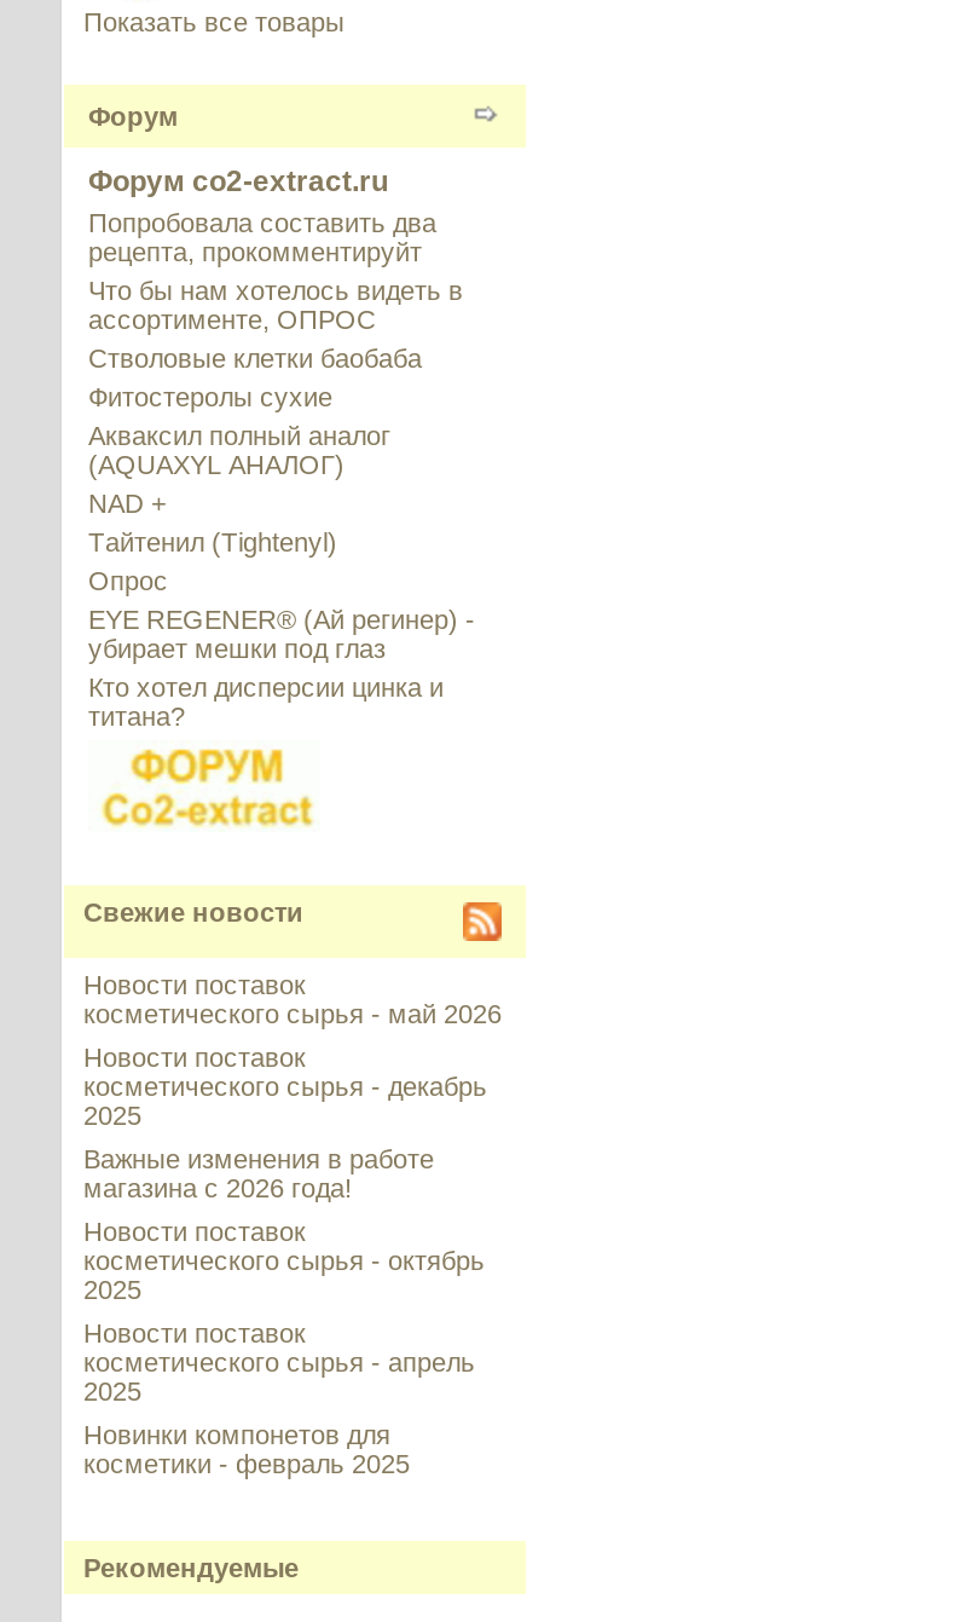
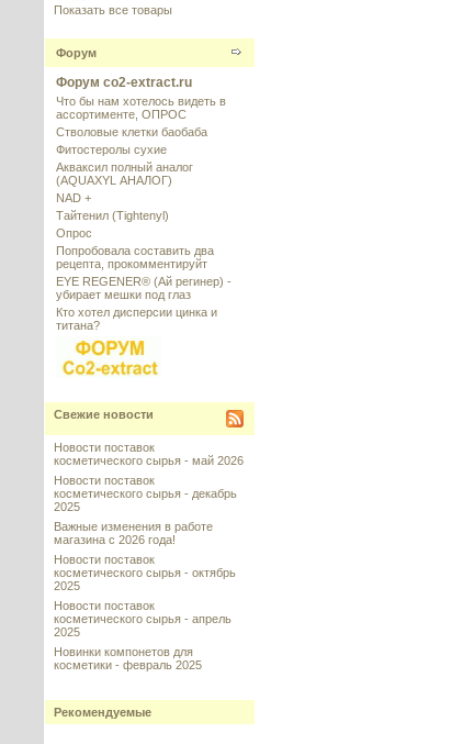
moved down: Попробовала составить два | рецепта, прокомментируйт

moved up: Что бы нам хотелось видеть в | ассортименте, ОПРОС | Стволовые клетки баобаба | ... | Тайтенил (Tightenyl) | Опрос
